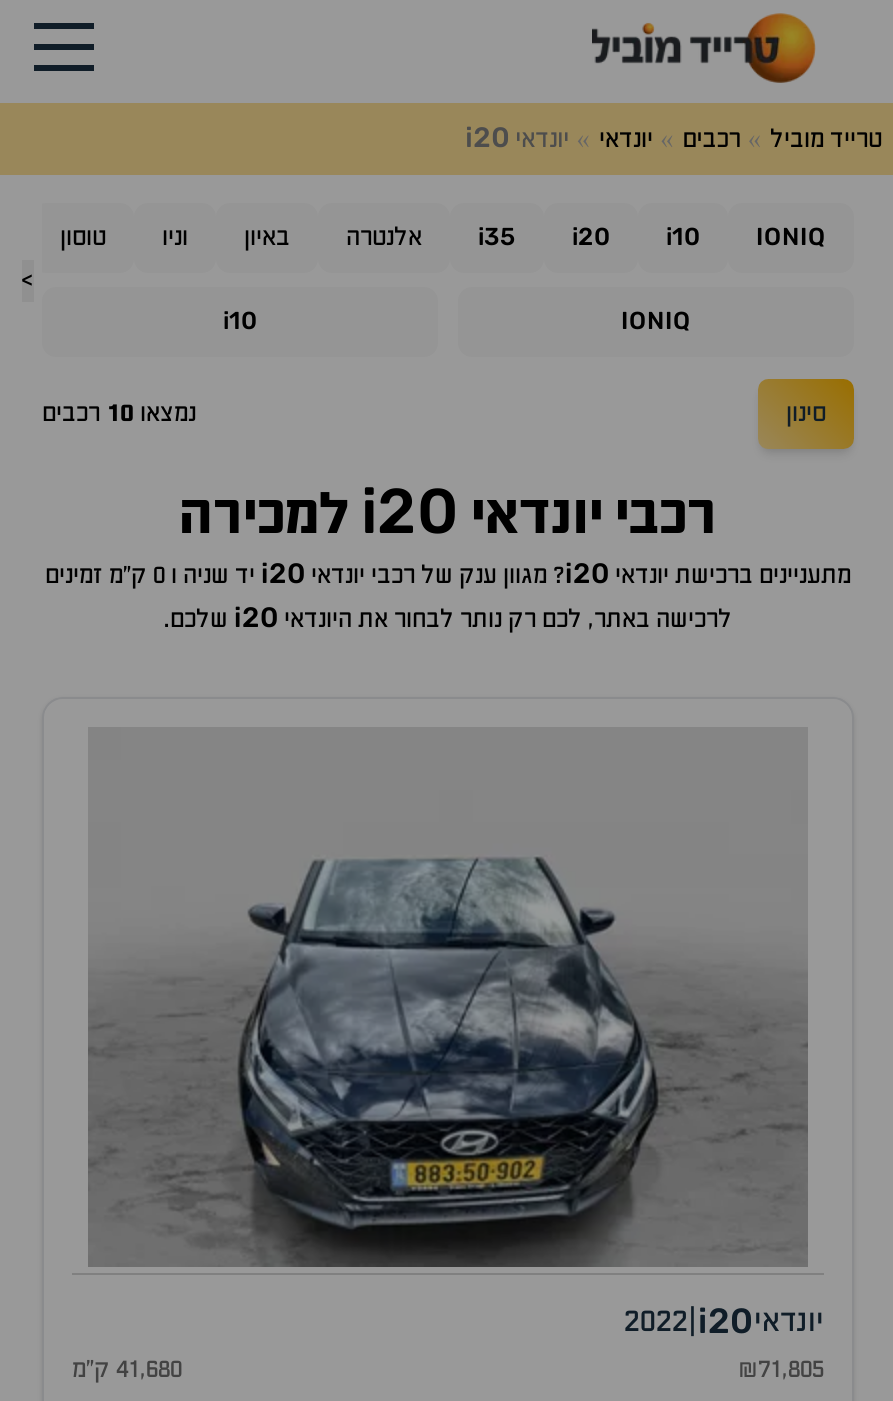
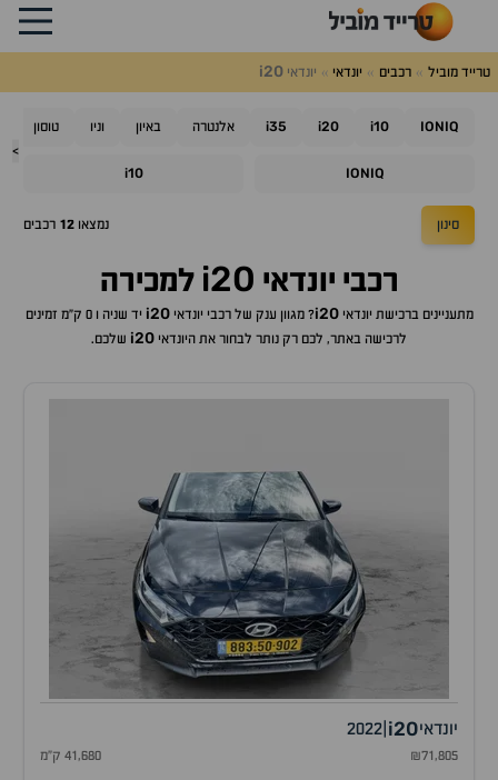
- נמצאו 10 רכבים
+ נמצאו 12 רכבים
